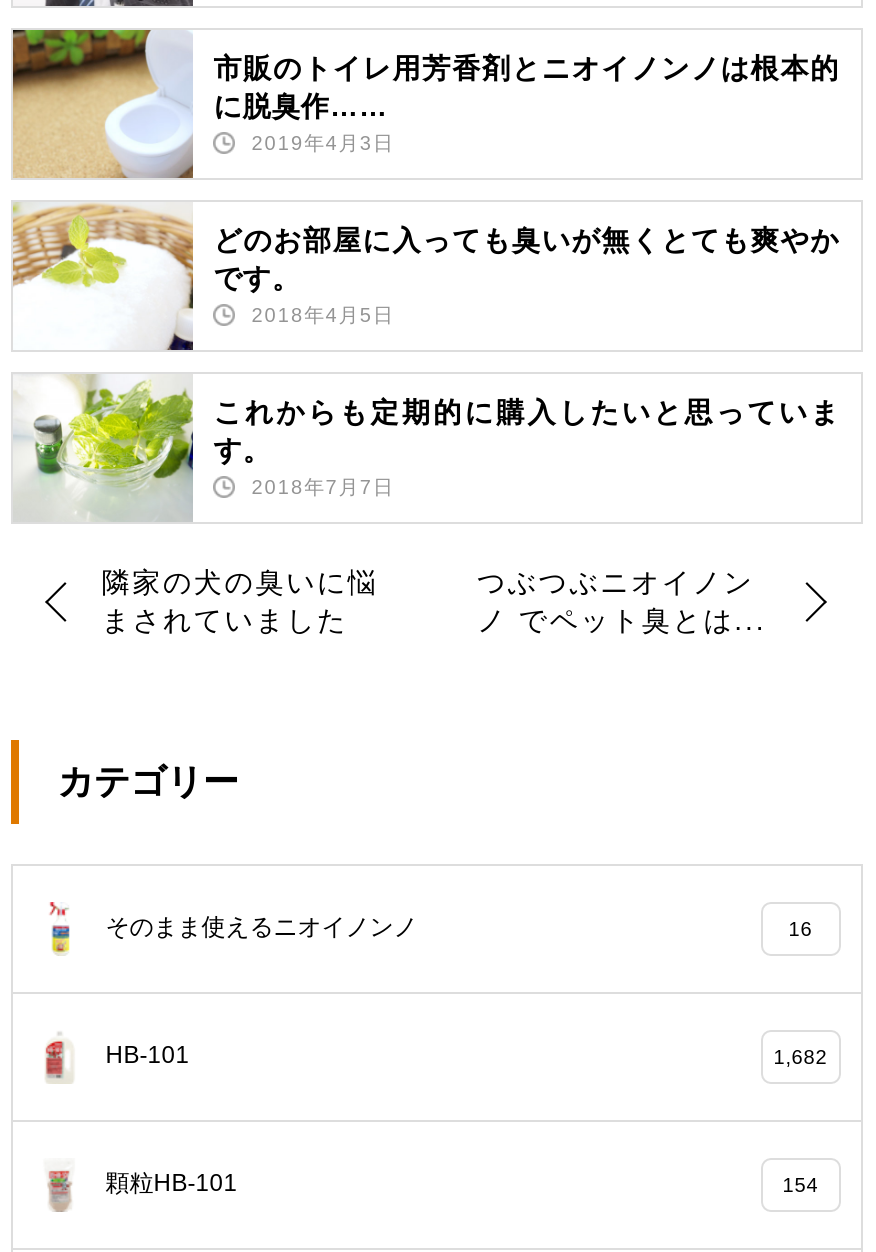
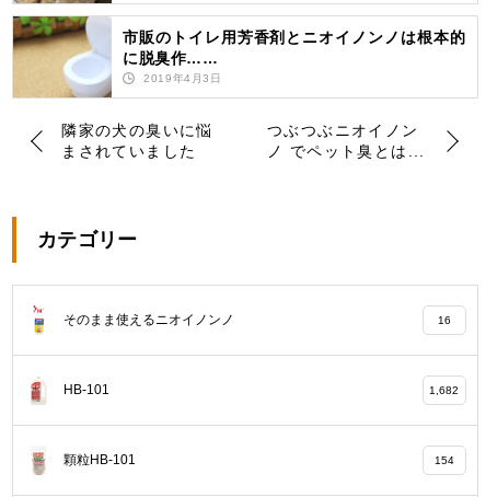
- [image]
- どのお部屋に入っても臭いが無くとても爽やか
- です。
- 2018年4月5日
- これからも定期的に購入したいと思っていま
- す。
- 2018年7月7日

- [image]
